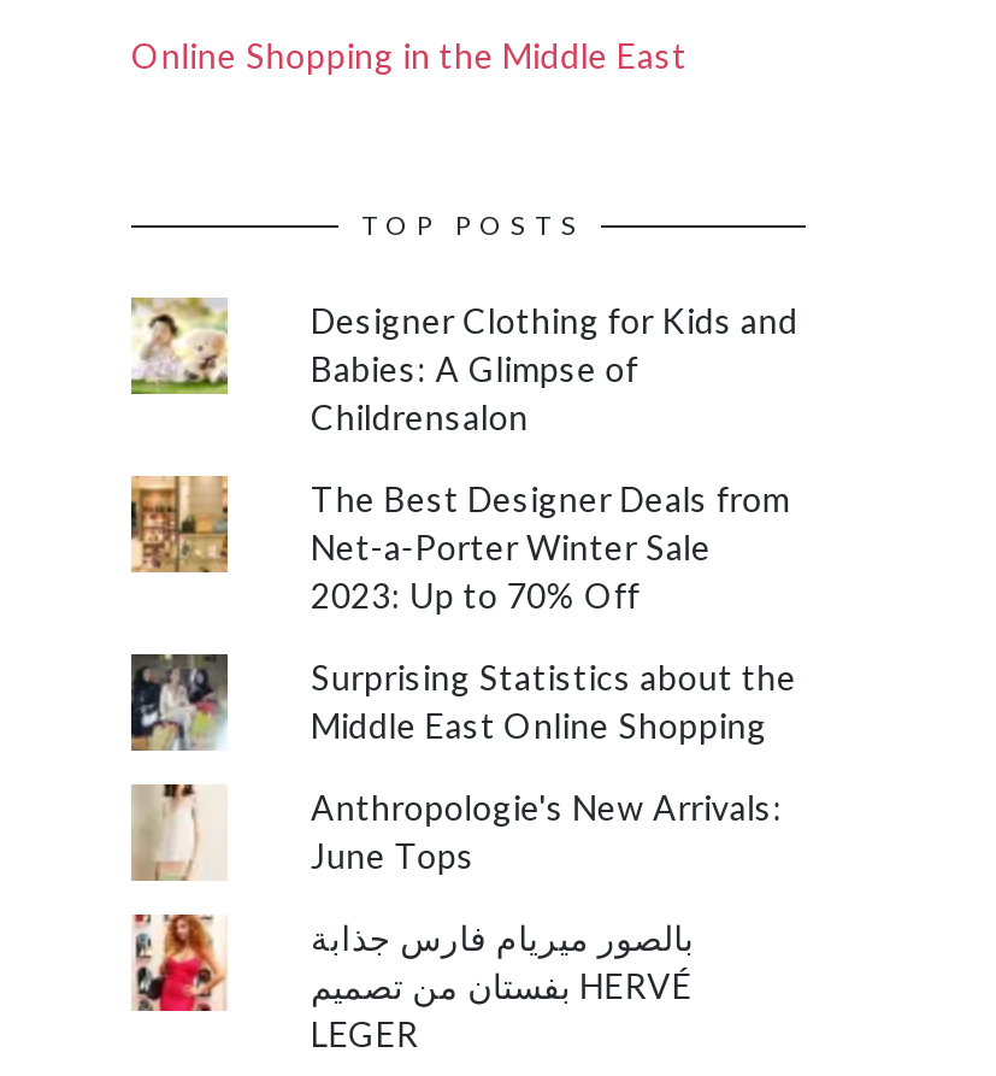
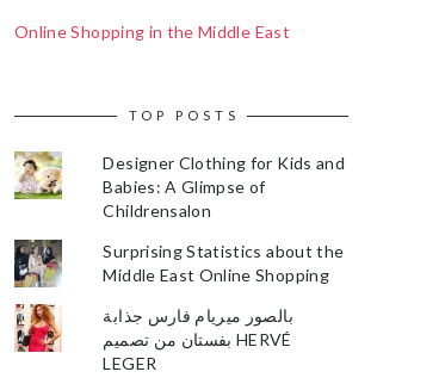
- [image]
- The Best Designer Deals from
- Net-a-Porter Winter Sale
- 2023: Up to 70% Off

- [image]
- Anthropologie's New Arrivals:
- June Tops
